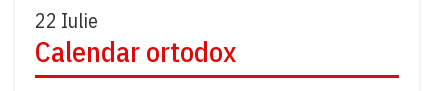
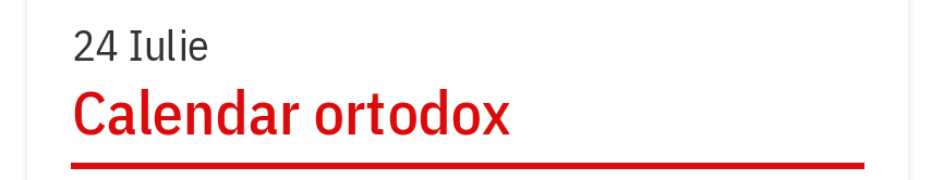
- 22 Iulie
+ 24 Iulie
